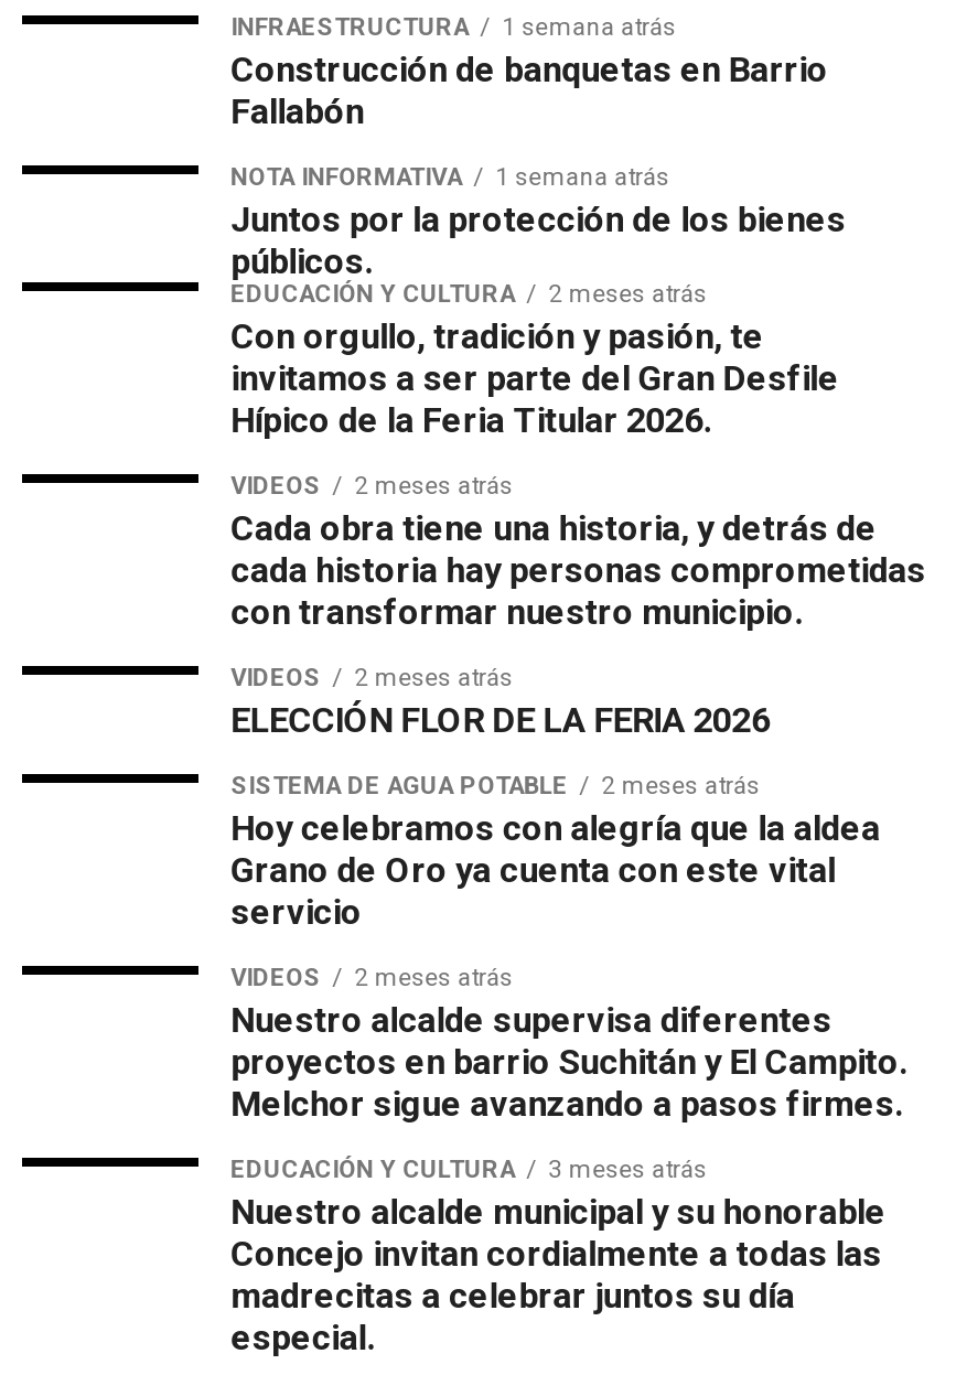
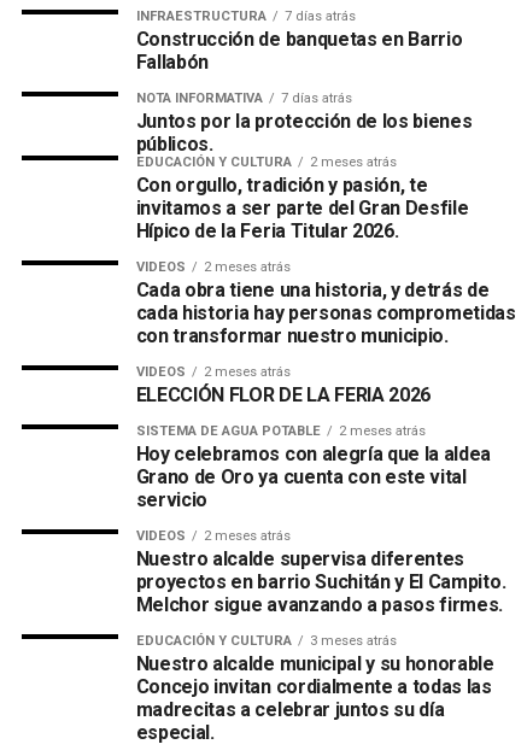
- INFRAESTRUCTURA 1 semana atrás
+ INFRAESTRUCTURA 7 días atrás

- NOTA INFORMATIVA 1 semana atrás
+ NOTA INFORMATIVA 7 días atrás
